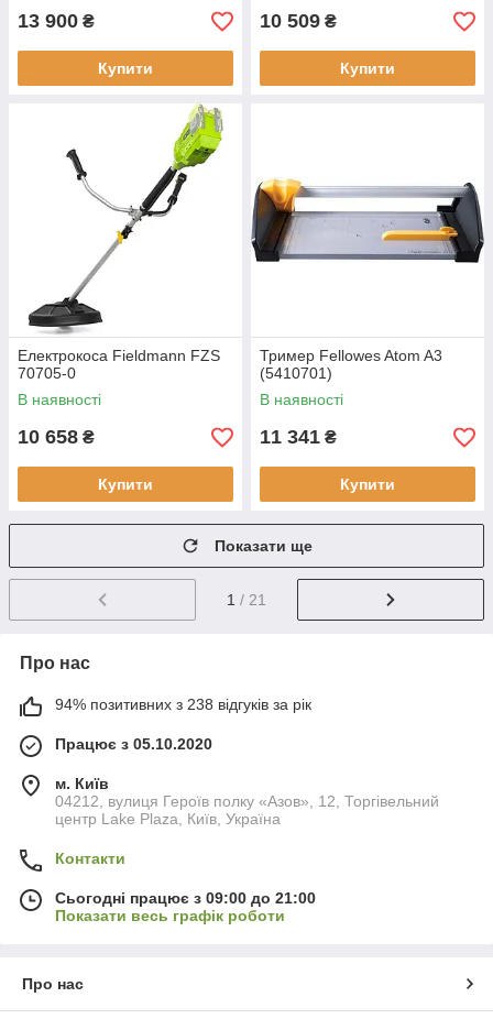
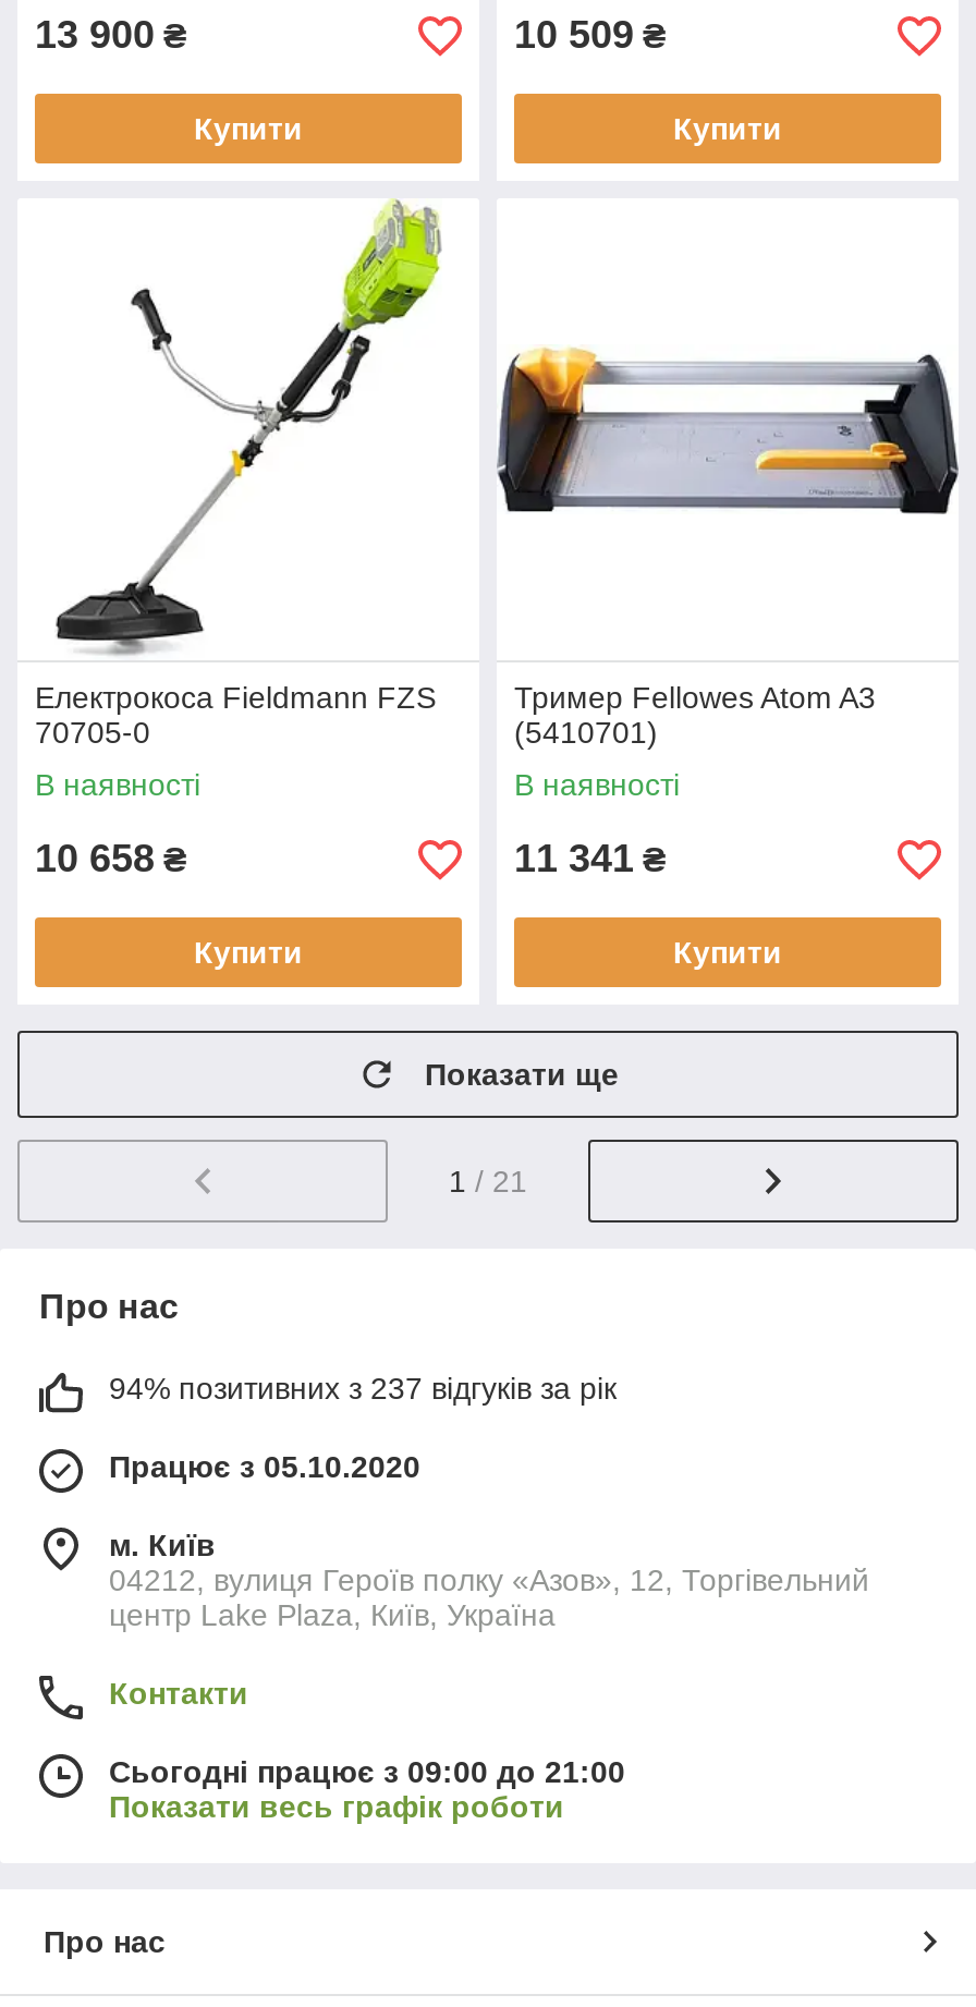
- 94% позитивних з 238 відгуків за рік
+ 94% позитивних з 237 відгуків за рік
